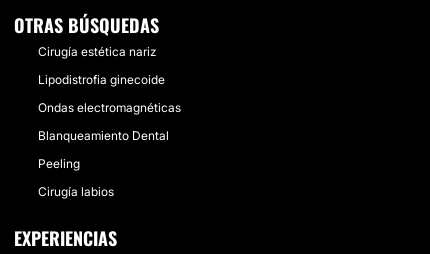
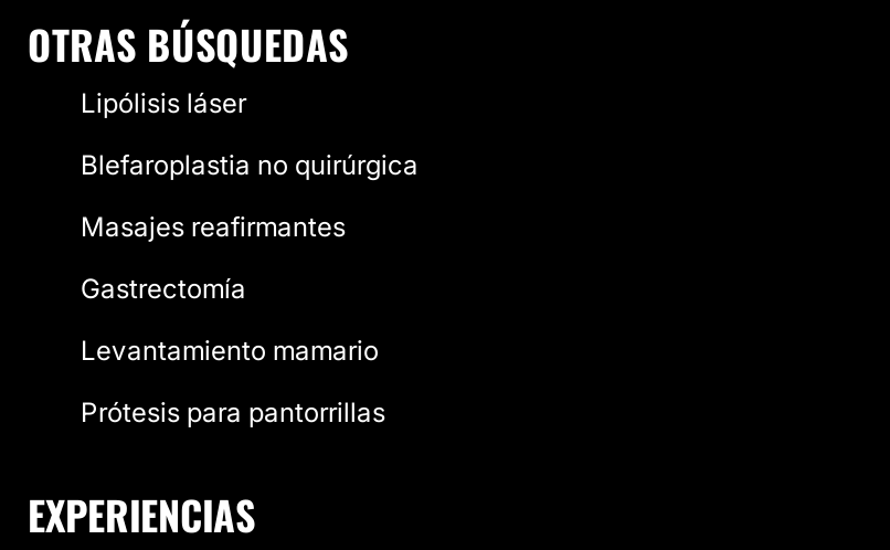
- Cirugía estética nariz
+ Lipólisis láser

- Lipodistrofia ginecoide
+ Blefaroplastia no quirúrgica

- Ondas electromagnéticas
+ Masajes reafirmantes

- Blanqueamiento Dental
+ Gastrectomía

- Peeling
+ Levantamiento mamario

- Cirugía labios
+ Prótesis para pantorrillas
